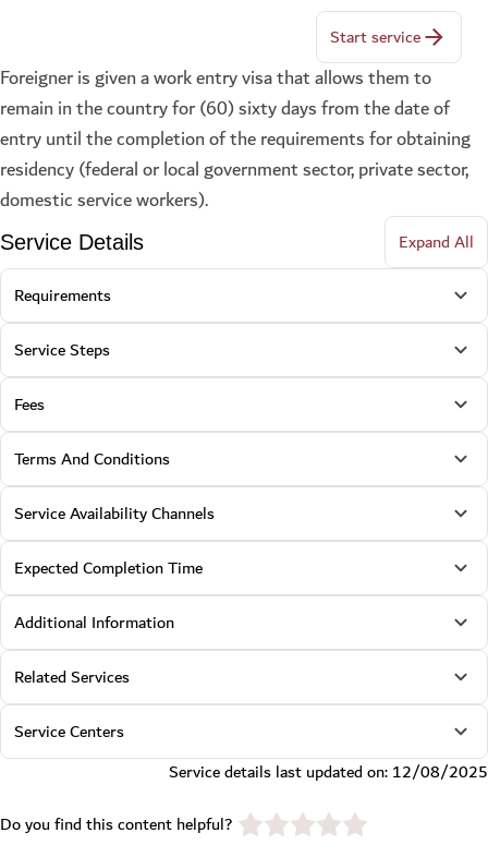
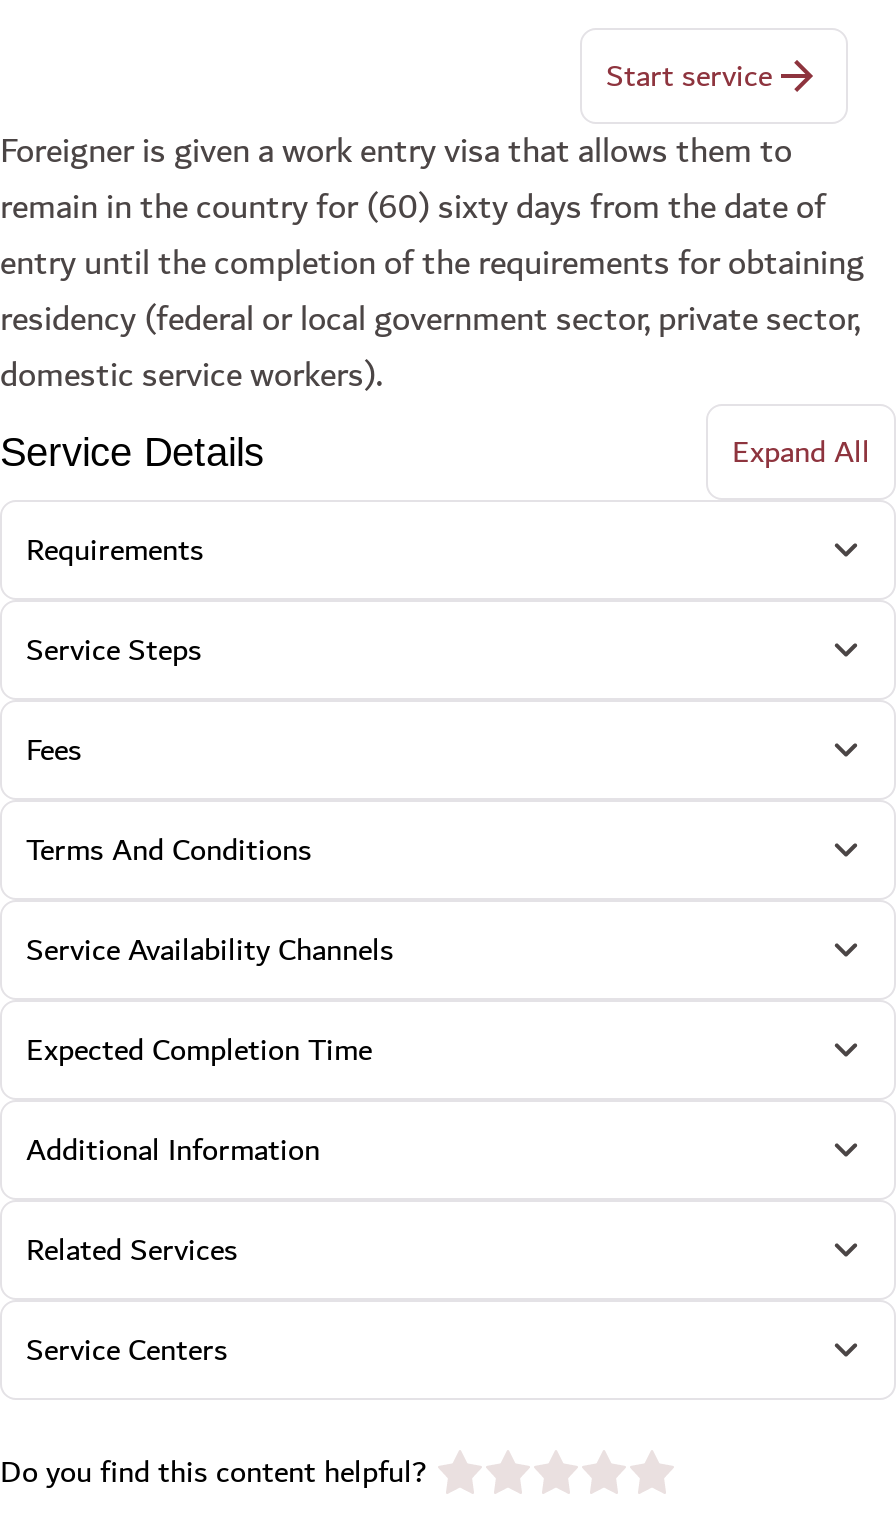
- Service details last updated on: 12/08/2025
